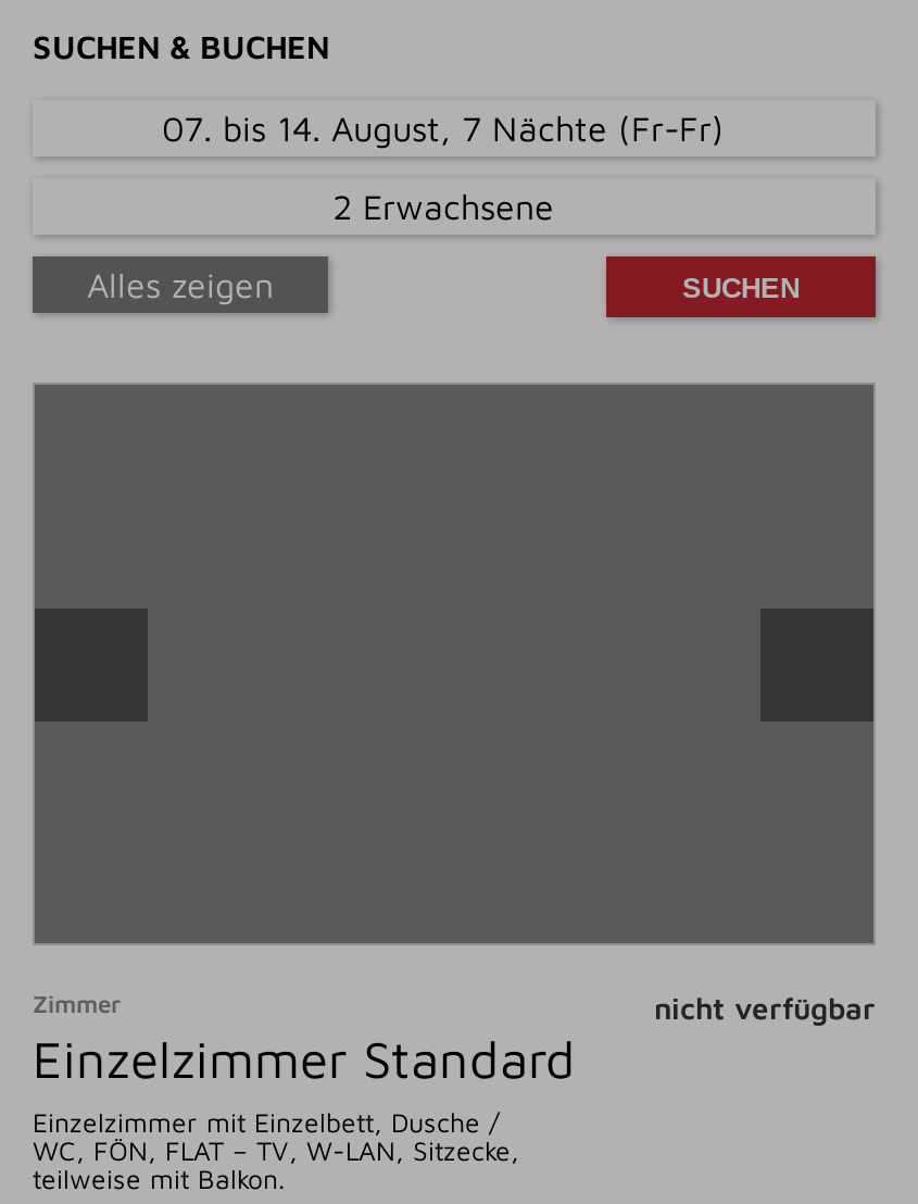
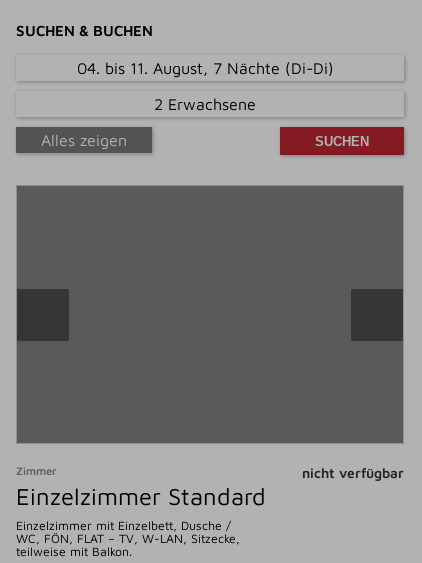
- 07. bis 14. August, 7 Nächte (Fr-Fr)
+ 04. bis 11. August, 7 Nächte (Di-Di)
